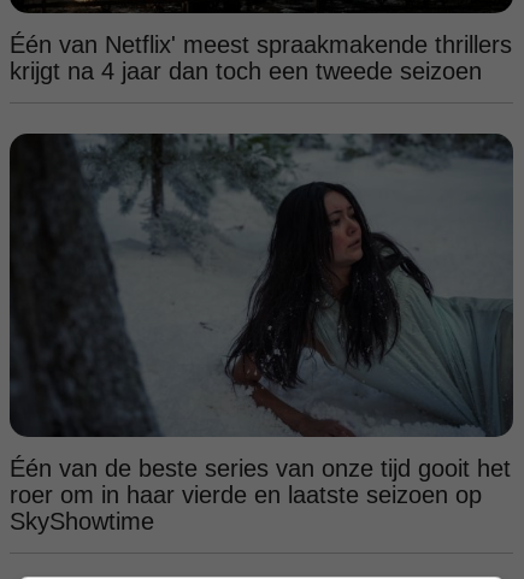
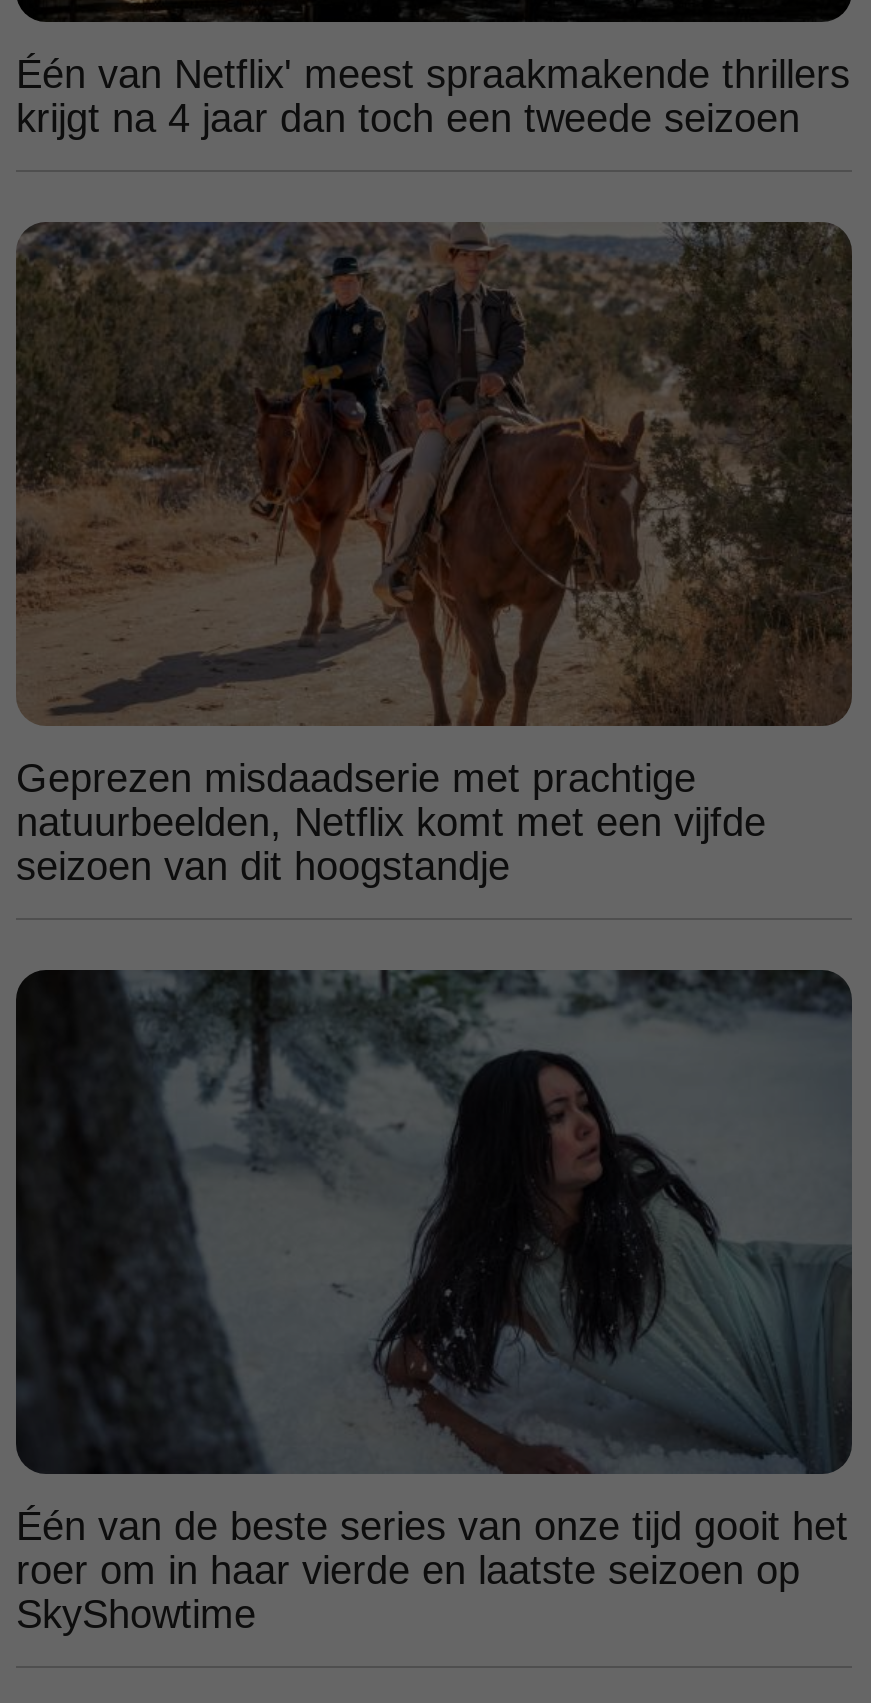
+ [image]
+ Geprezen misdaadserie met prachtige
+ natuurbeelden, Netflix komt met een vijfde
+ seizoen van dit hoogstandje
